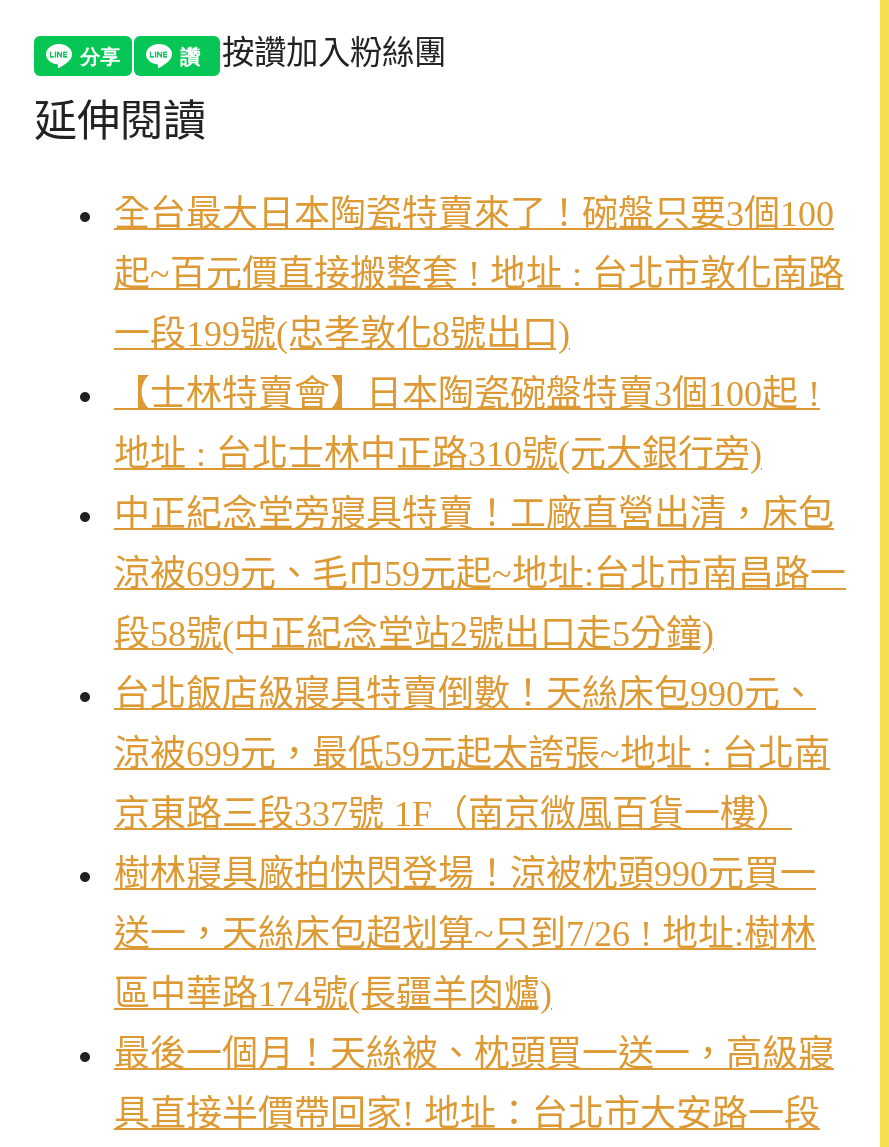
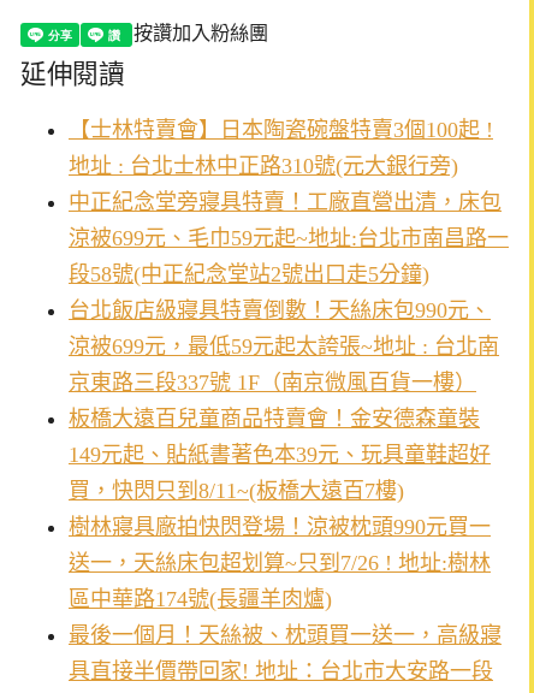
- 全台最大日本陶瓷特賣來了！碗盤只要3個100
- 起~百元價直接搬整套 ! 地址 : 台北市敦化南路
- 一段199號(忠孝敦化8號出口)

moved up: 【士林特賣會】日本陶瓷碗盤特賣3個100起 ! | 地址 : 台北士林中正路310號(元大銀行旁) | 中正紀念堂旁寢具特賣！工廠直營出清，床包 | 涼被699元、毛巾59元起~地址:台北市南昌路一 | 段58號(中正紀念堂站2號出口走5分鐘) | 台北飯店級寢具特賣倒數！天絲床包990元、 | 涼被699元，最低59元起太誇張~地址 : 台北南 | 京東路三段337號 1F（南京微風百貨一樓）

+ 板橋大遠百兒童商品特賣會！金安德森童裝
+ 149元起、貼紙書著色本39元、玩具童鞋超好
+ 買，快閃只到8/11~(板橋大遠百7樓)
